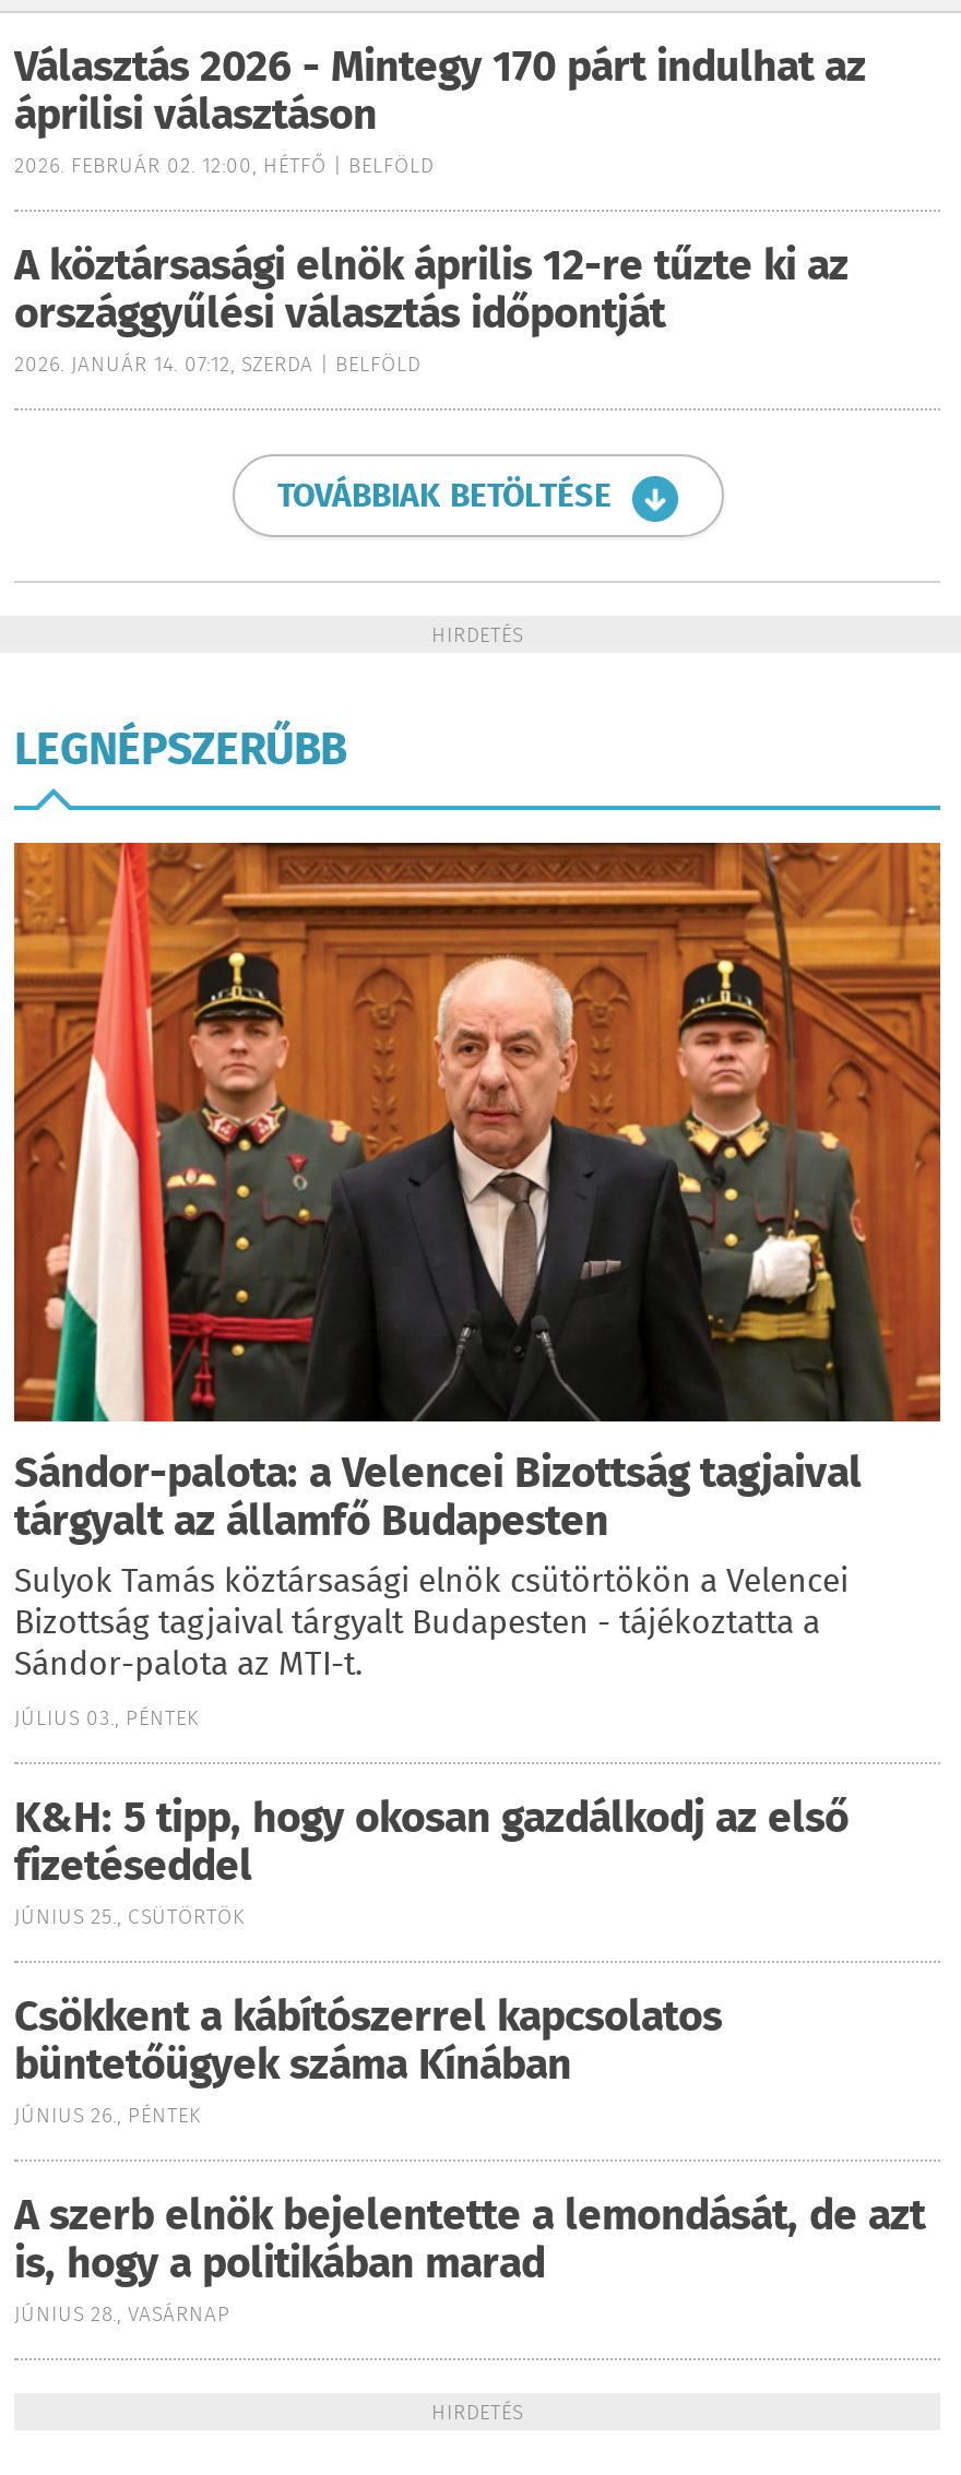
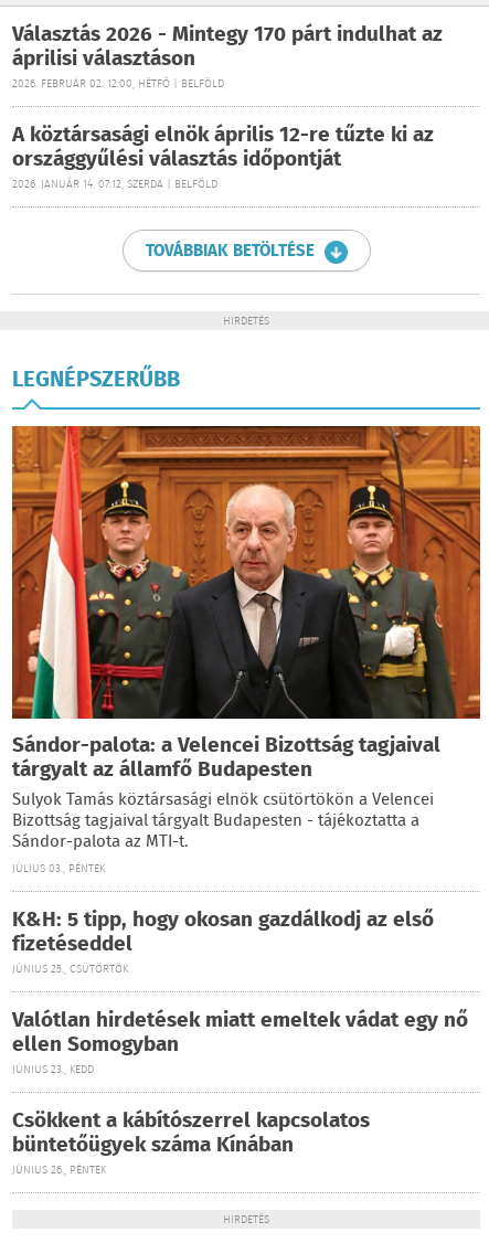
+ Valótlan hirdetések miatt emeltek vádat egy nő
+ ellen Somogyban
+ JÚNIUS 23., KEDD

moved down: Csökkent a kábítószerrel kapcsolatos | büntetőügyek száma Kínában | JÚNIUS 26., PÉNTEK

- A szerb elnök bejelentette a lemondását, de azt
- is, hogy a politikában marad
- JÚNIUS 28., VASÁRNAP
